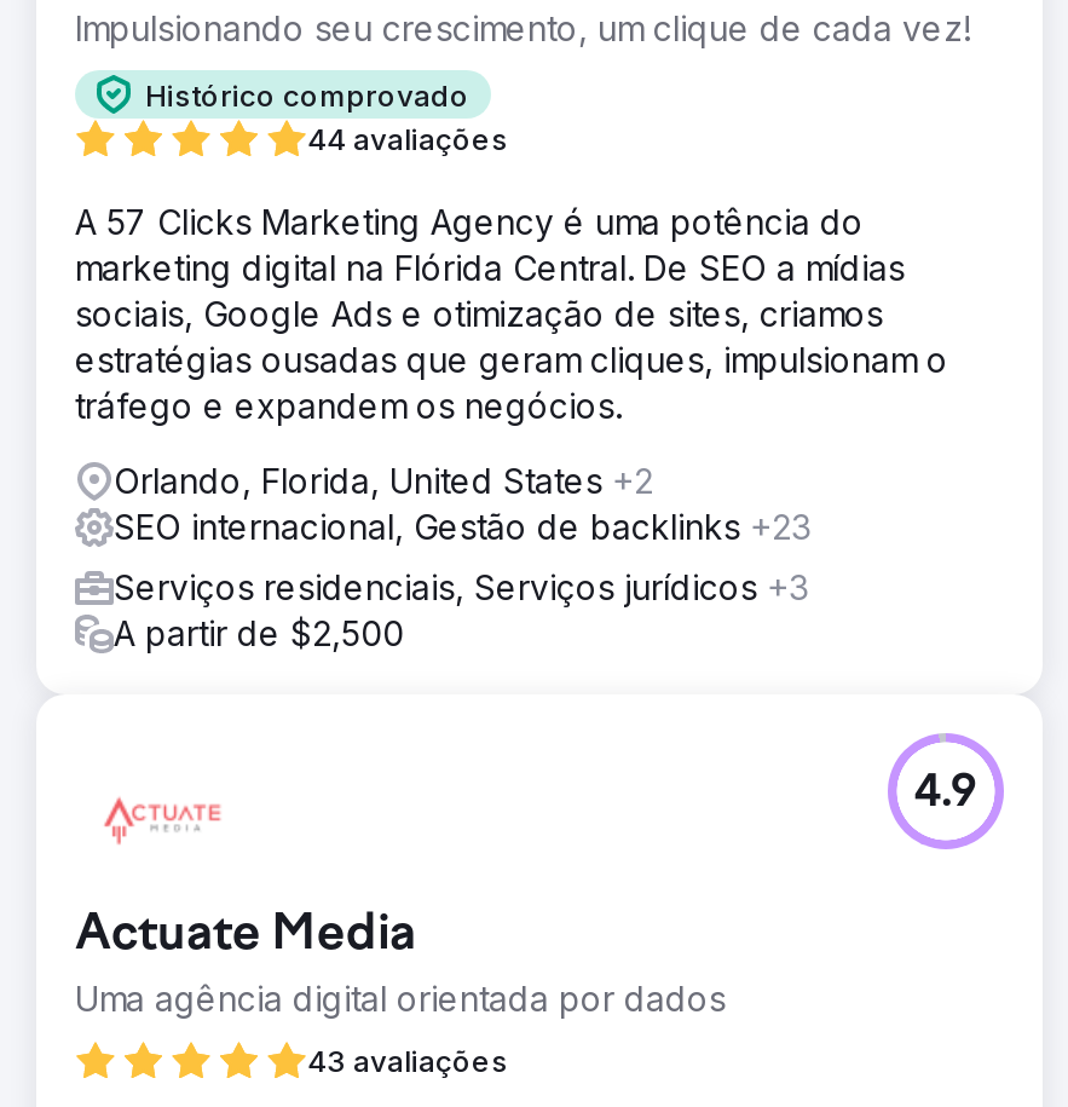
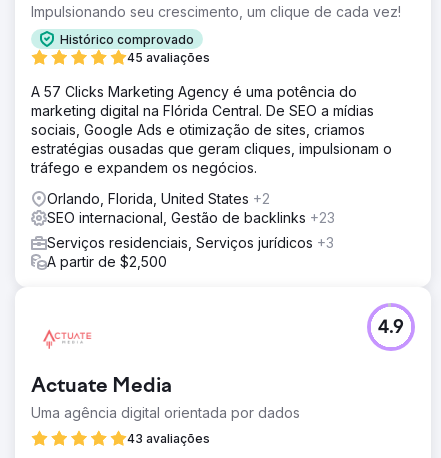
- 44 avaliações
+ 45 avaliações
